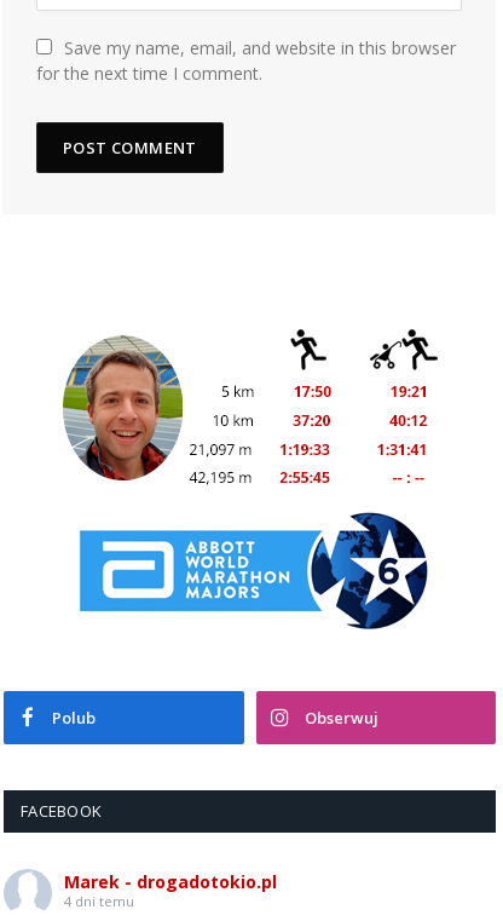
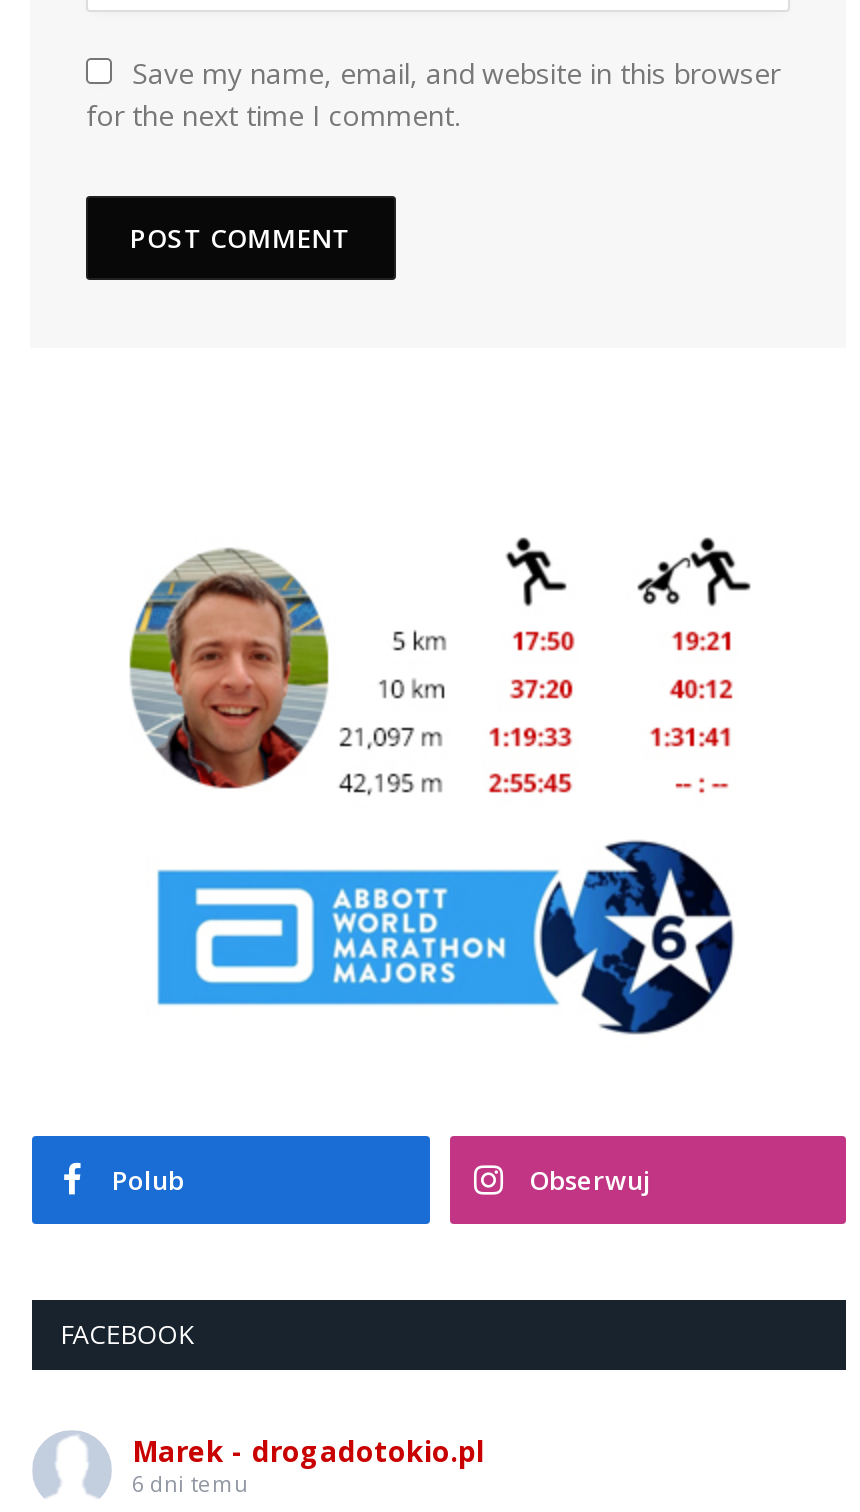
- 4 dni temu
+ 6 dni temu
